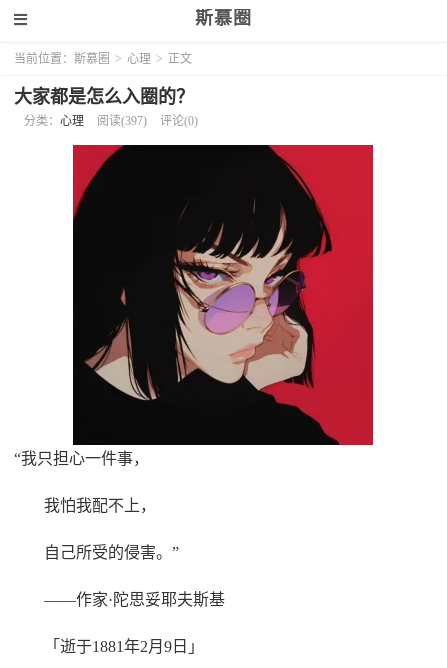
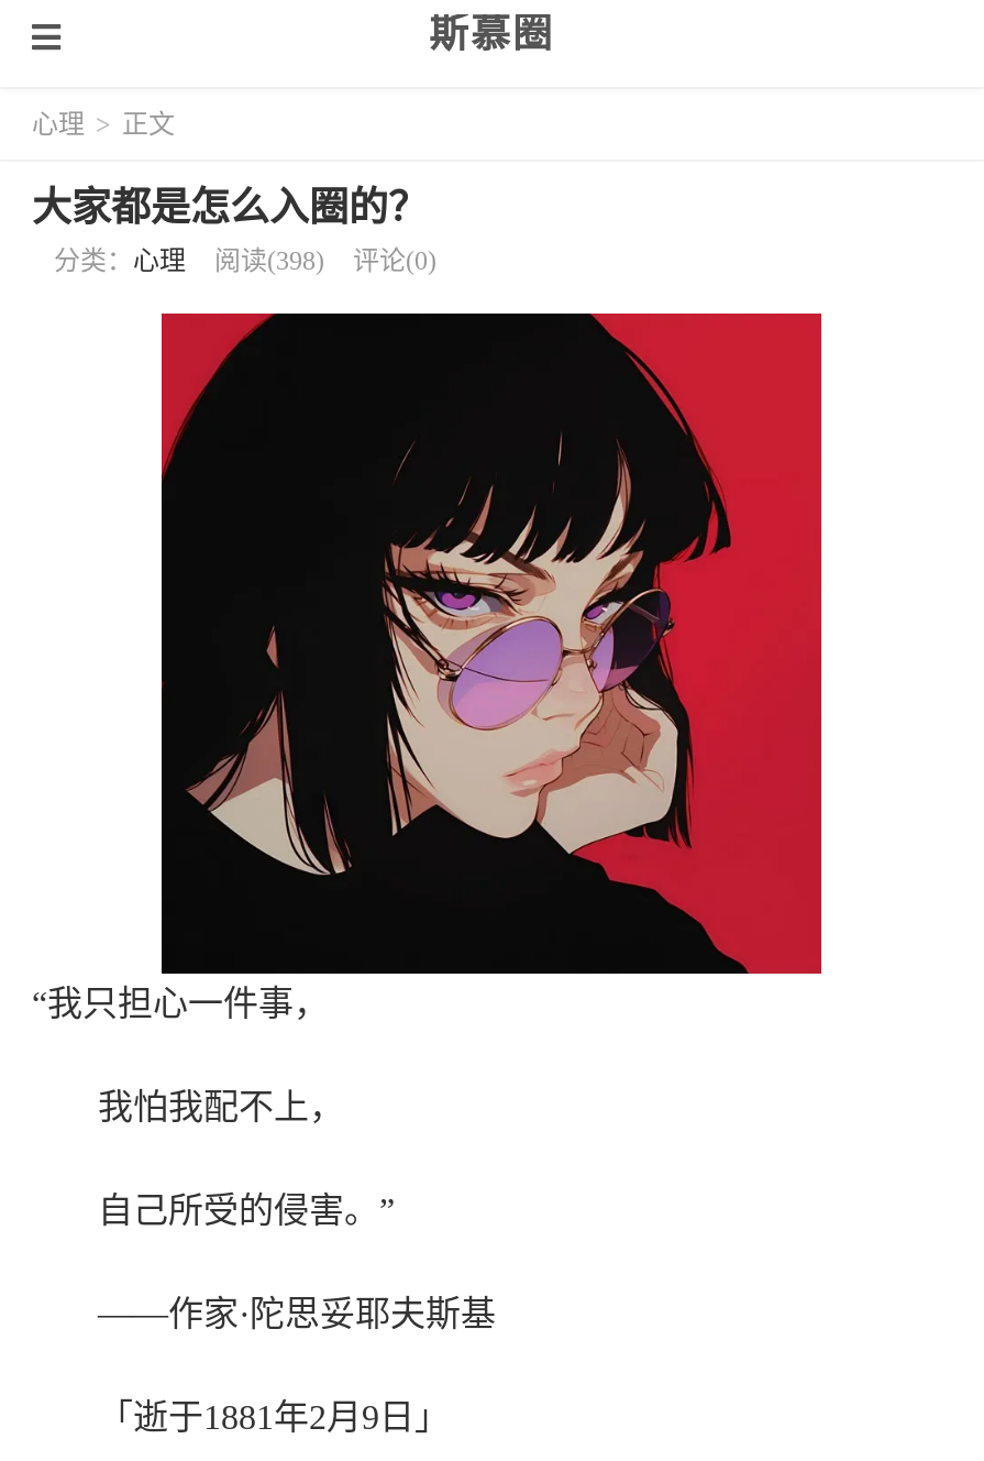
- 当前位置：斯慕圈 > 心理 > 正文
+ 心理 > 正文

- 分类：心理 阅读(397) 评论(0)
+ 分类：心理 阅读(398) 评论(0)
